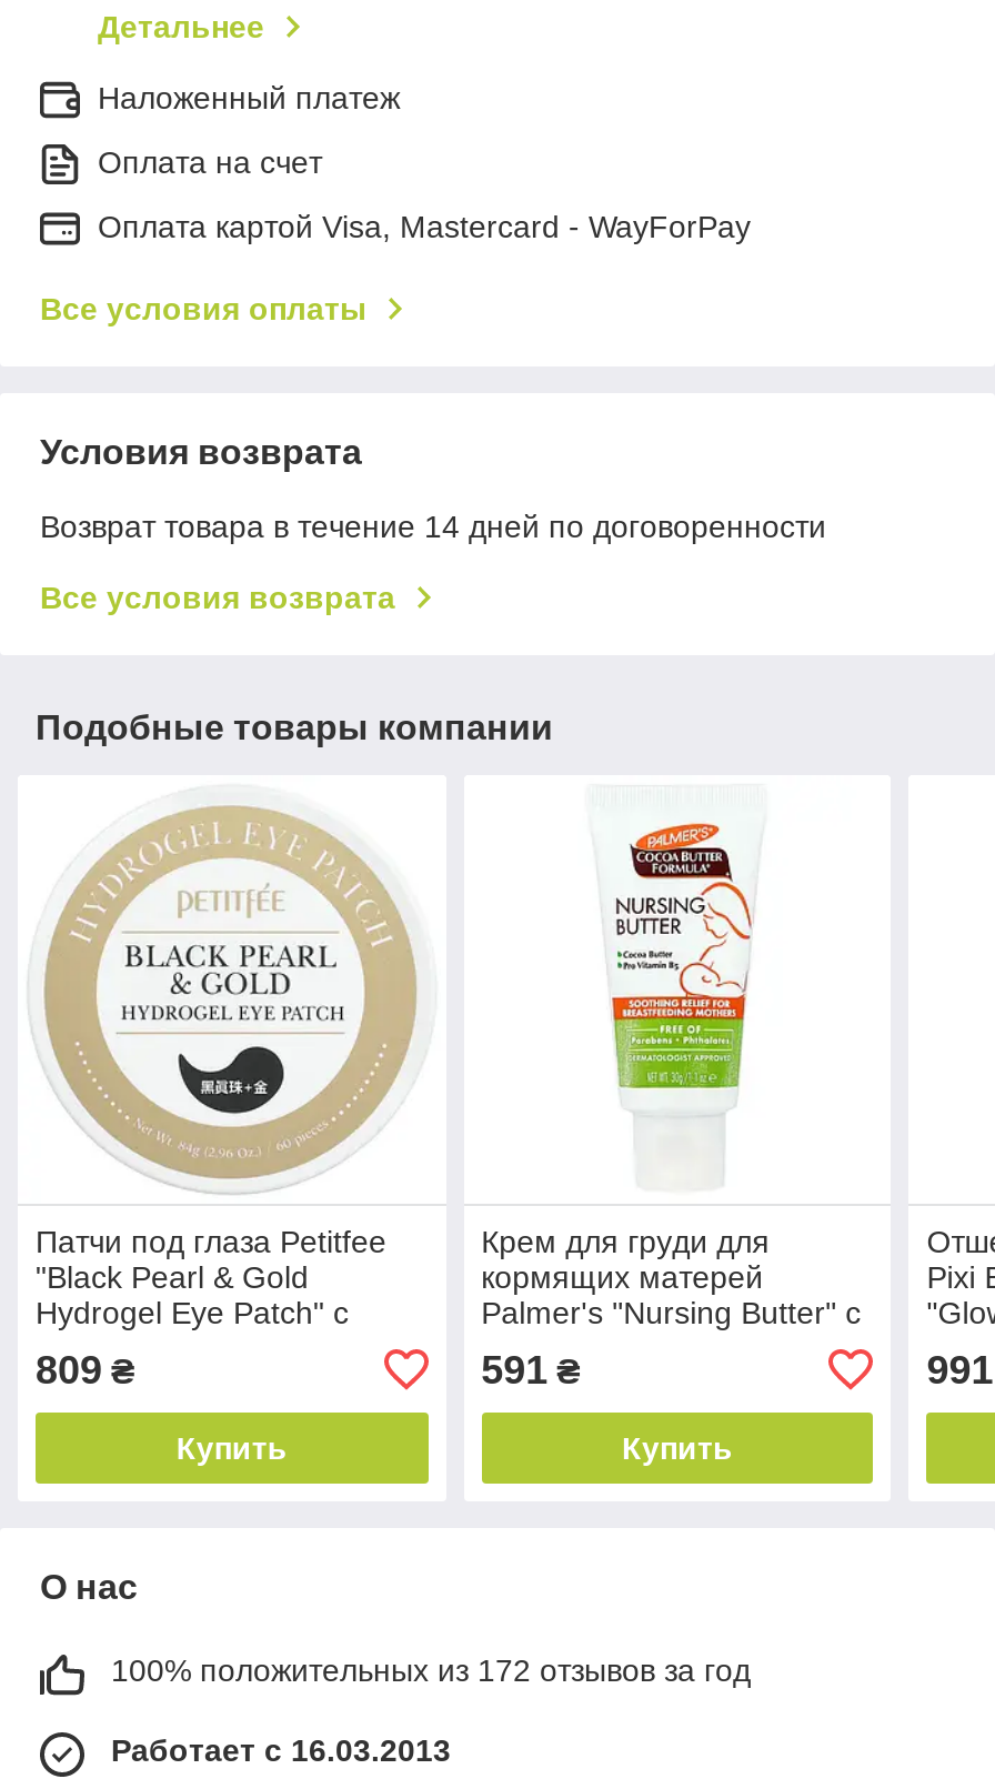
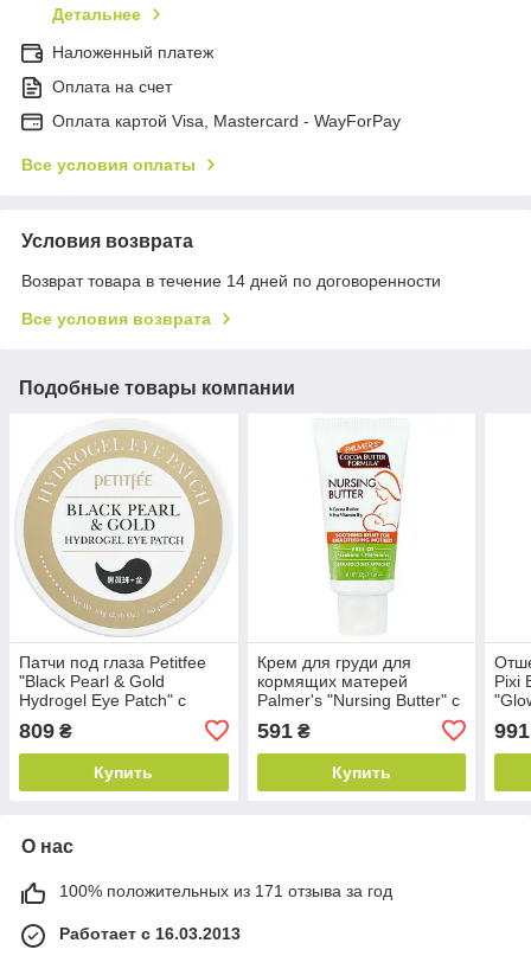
- 100% положительных из 172 отзывов за год
+ 100% положительных из 171 отзыва за год
